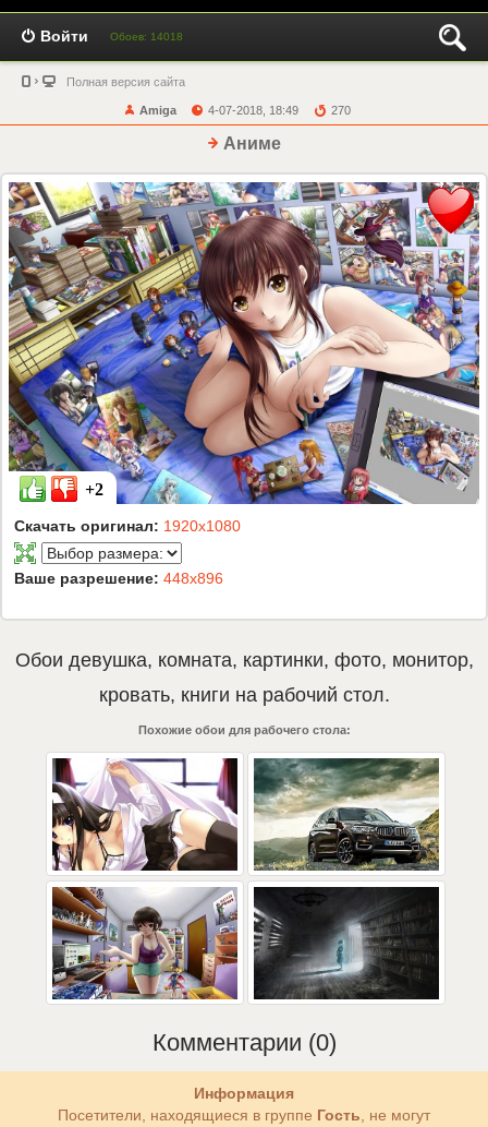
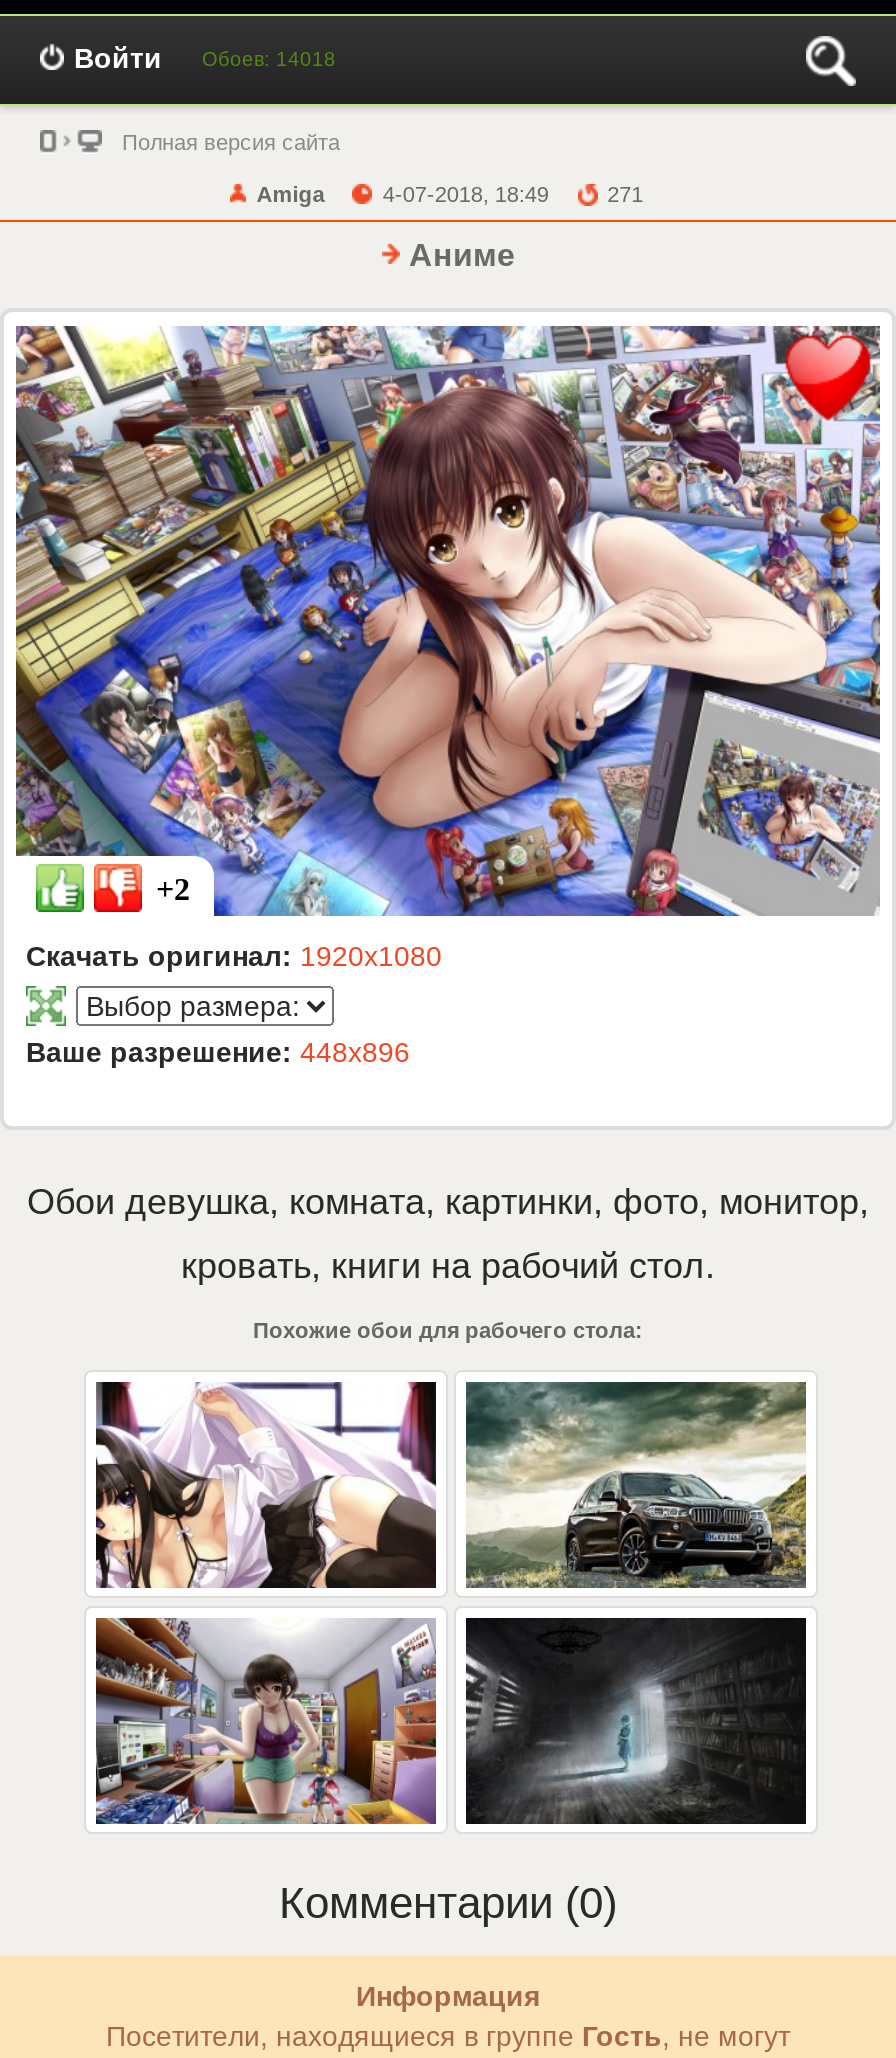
- 270
+ 271
